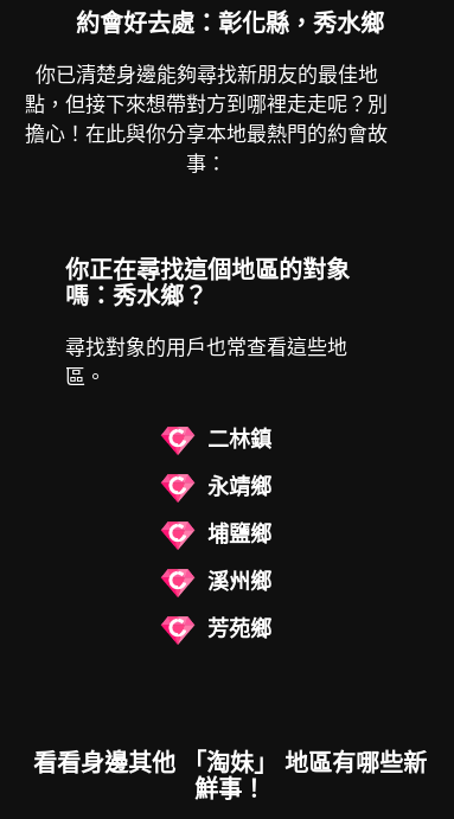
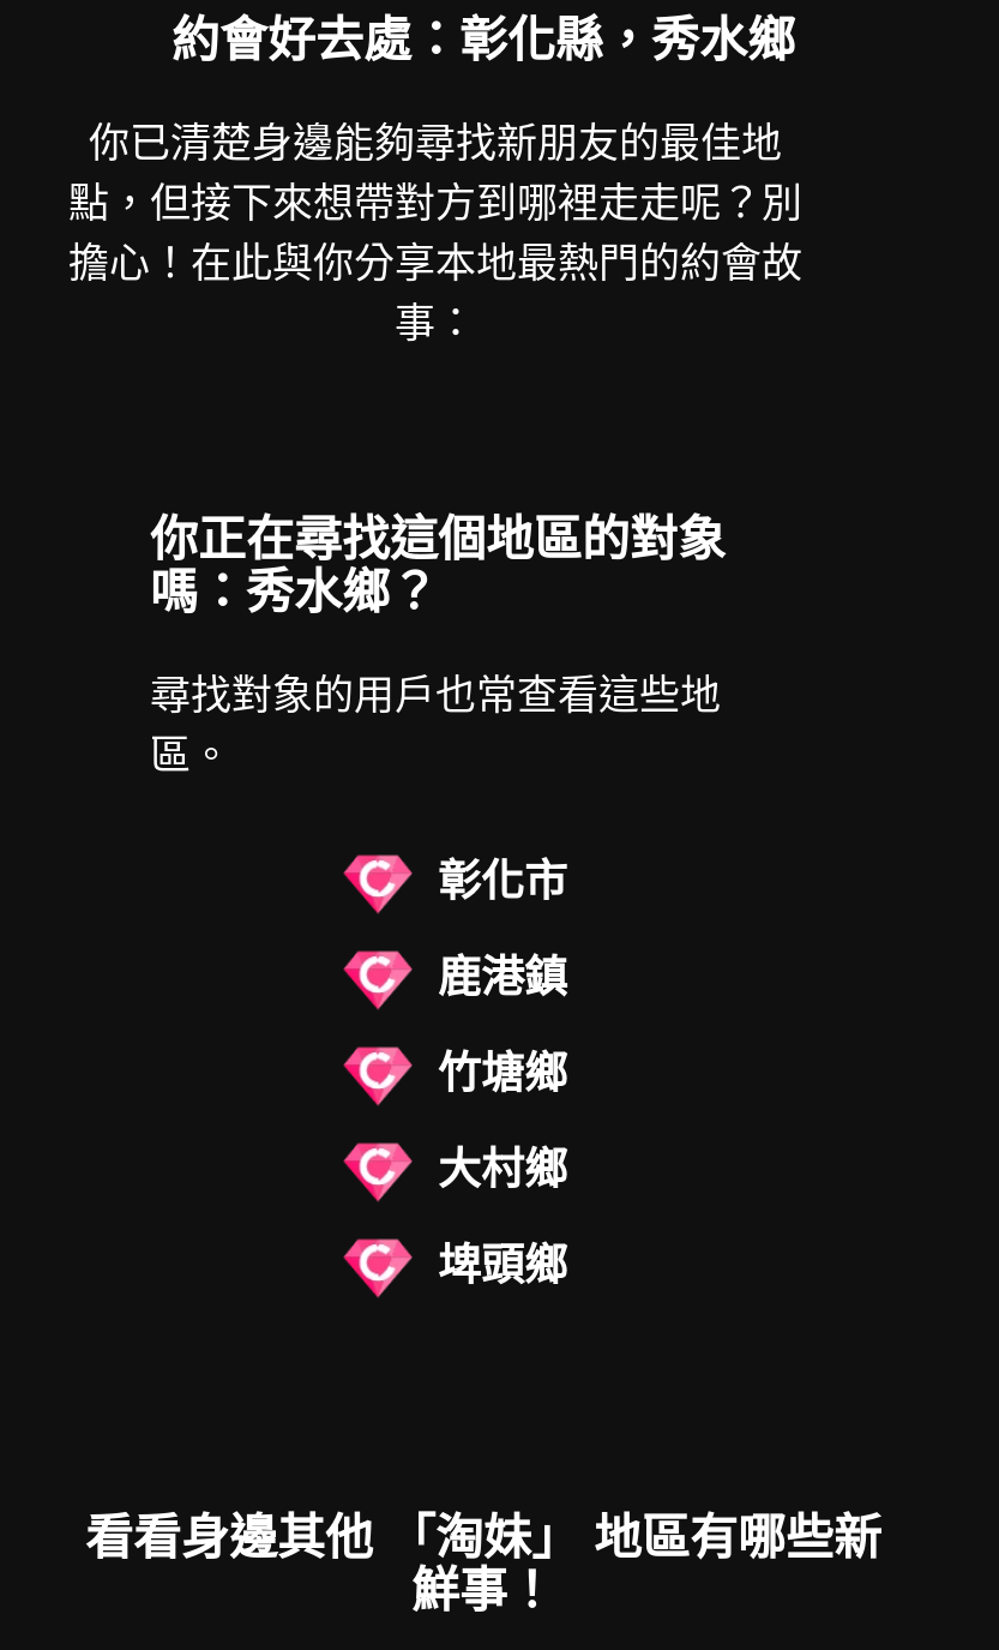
- 二林鎮
+ 彰化市

- 永靖鄉
+ 鹿港鎮

- 埔鹽鄉
+ 竹塘鄉

- 溪州鄉
+ 大村鄉

- 芳苑鄉
+ 埤頭鄉
